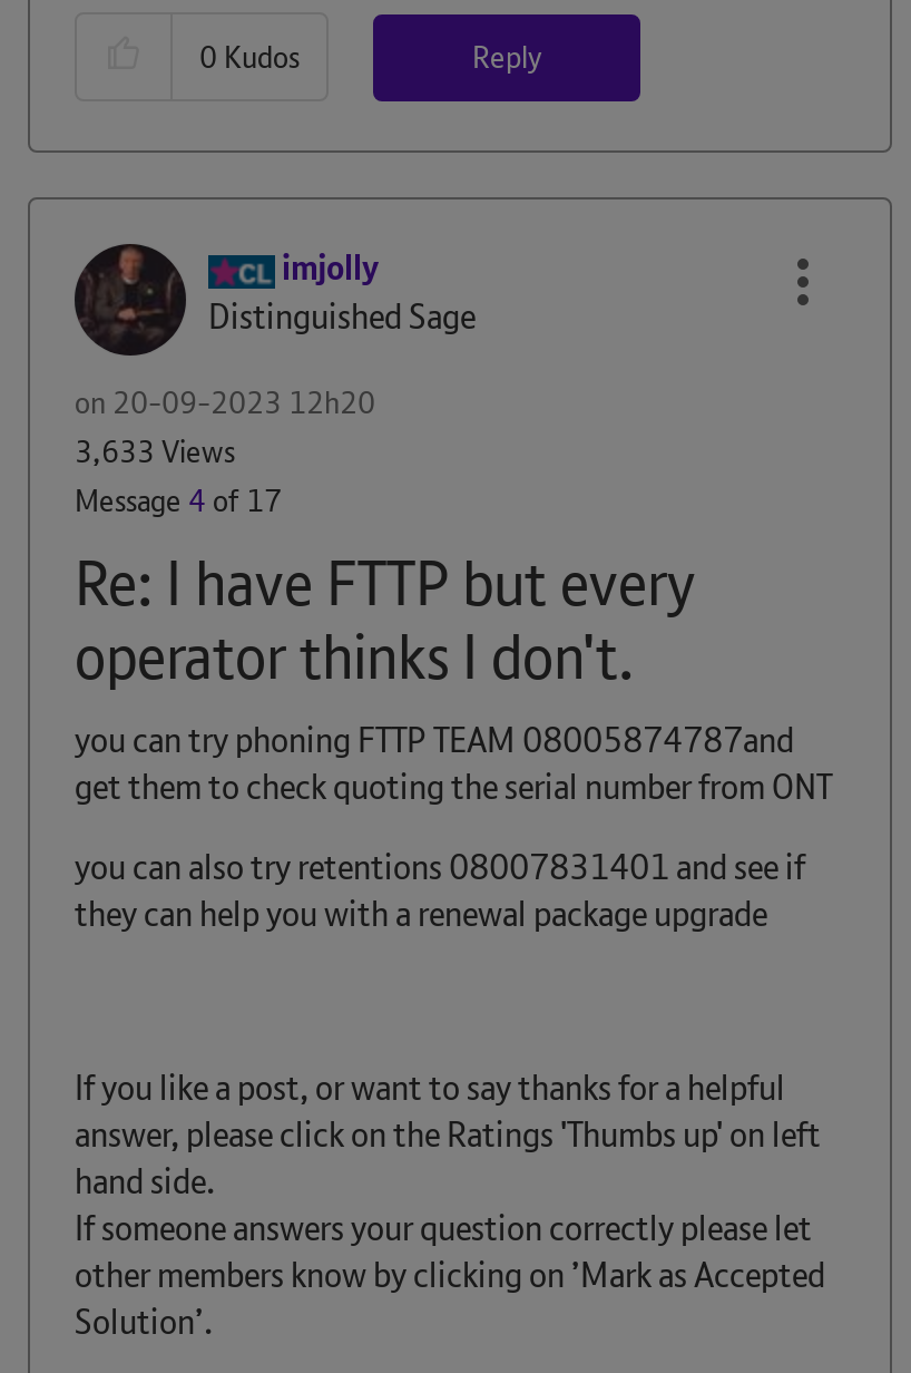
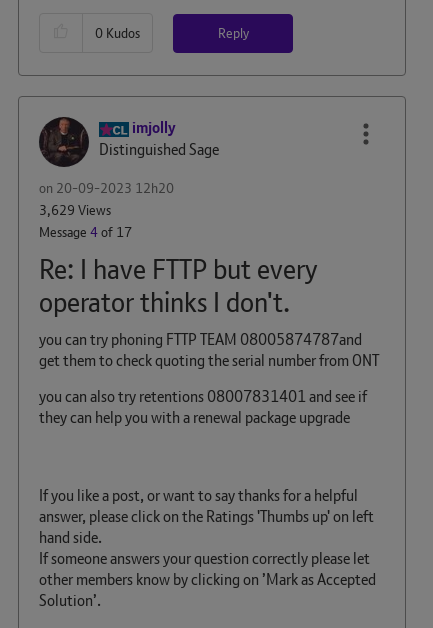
- 3,633 Views
+ 3,629 Views
